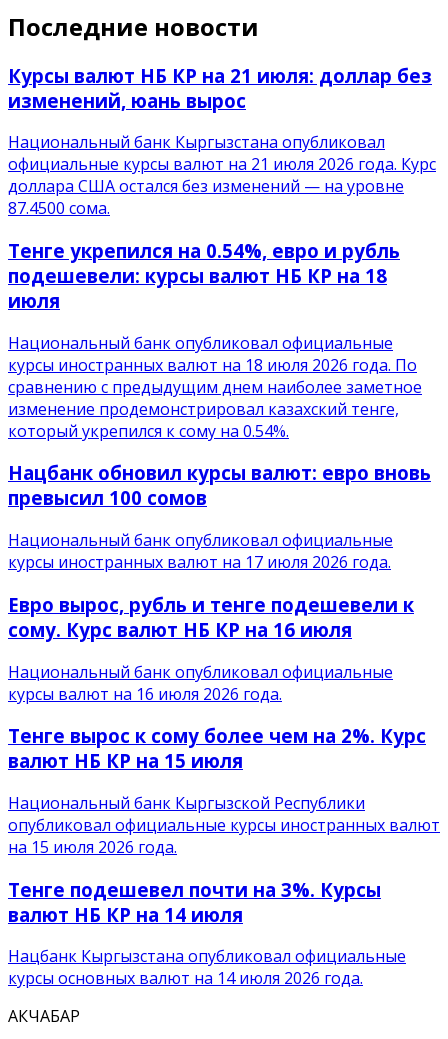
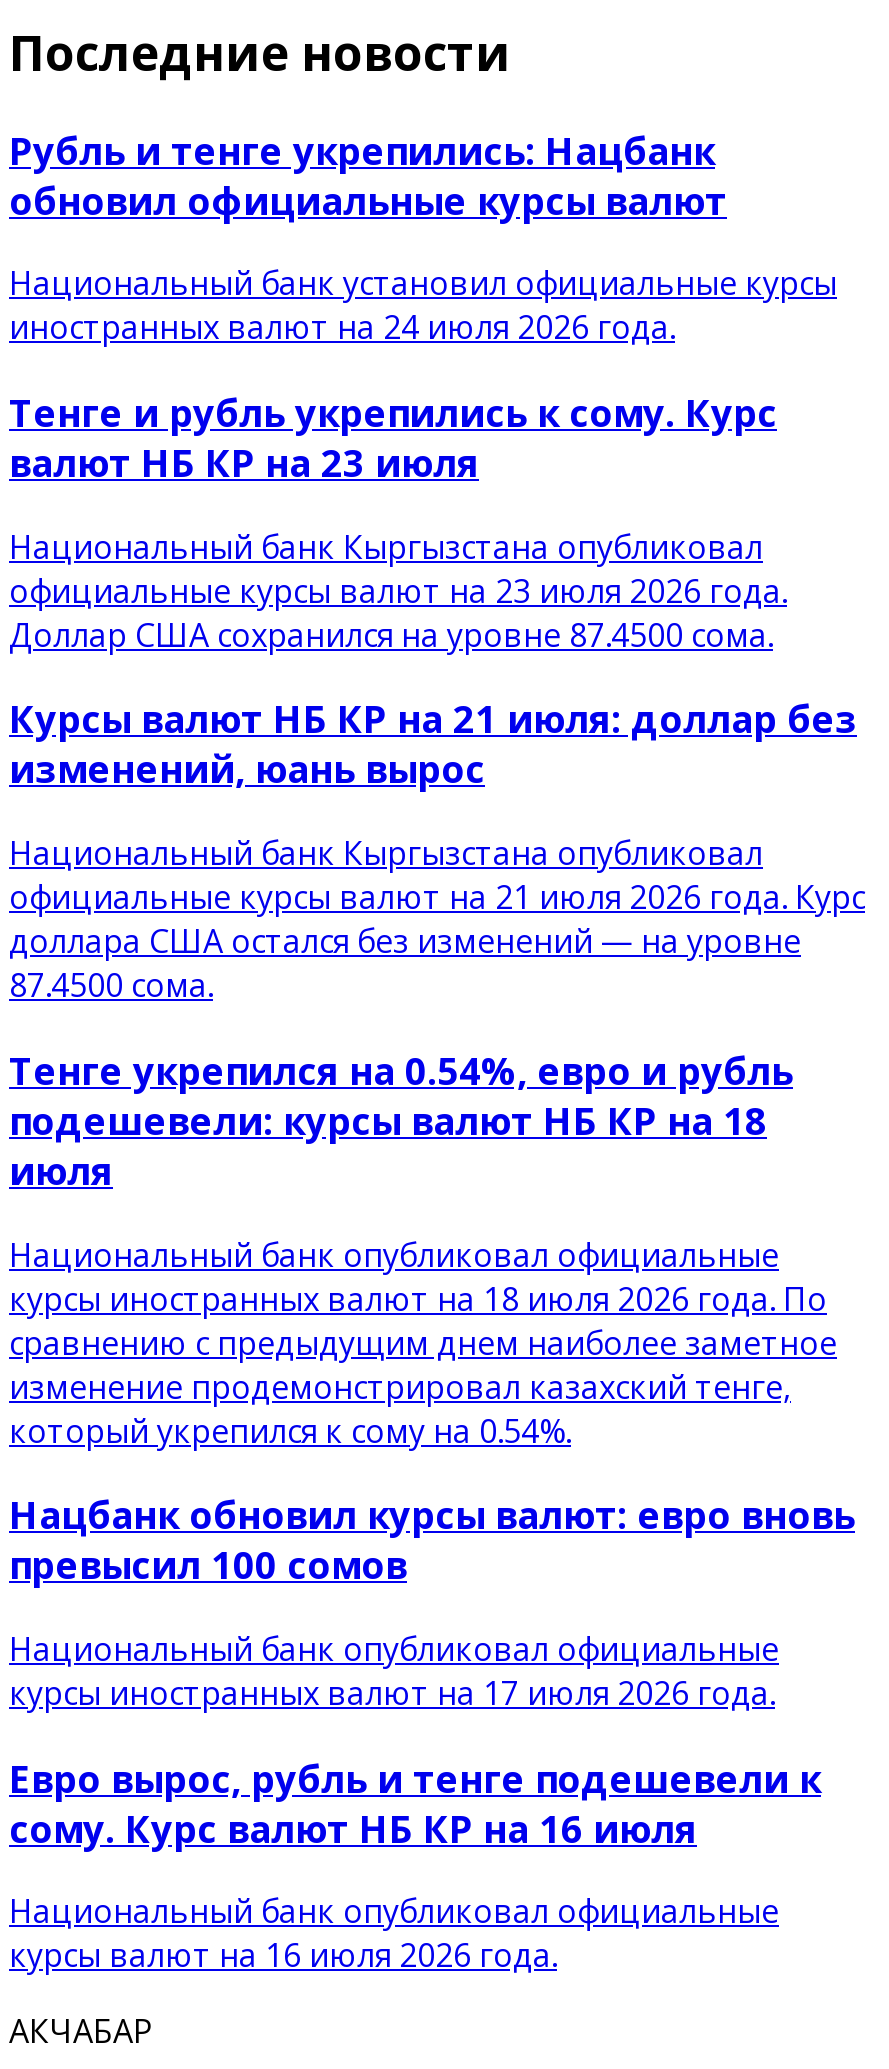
+ Рубль и тенге укрепились: Нацбанк
+ обновил официальные курсы валют
+ Национальный банк установил официальные курсы
+ иностранных валют на 24 июля 2026 года.
+ Тенге и рубль укрепились к сому. Курс
+ валют НБ КР на 23 июля
+ Национальный банк Кыргызстана опубликовал
+ официальные курсы валют на 23 июля 2026 года.
+ Доллар США сохранился на уровне 87.4500 сома.

moved down: Курсы валют НБ КР на 21 июля: доллар без | изменений, юань вырос | Национальный банк Кыргызстана опубликовал | ... | Национальный банк опубликовал официальные | курсы валют на 16 июля 2026 года.

- Тенге вырос к сому более чем на 2%. Курс
- валют НБ КР на 15 июля
- Национальный банк Кыргызской Республики
- опубликовал официальные курсы иностранных валют
- на 15 июля 2026 года.
- Тенге подешевел почти на 3%. Курсы
- валют НБ КР на 14 июля
- Нацбанк Кыргызстана опубликовал официальные
- курсы основных валют на 14 июля 2026 года.
